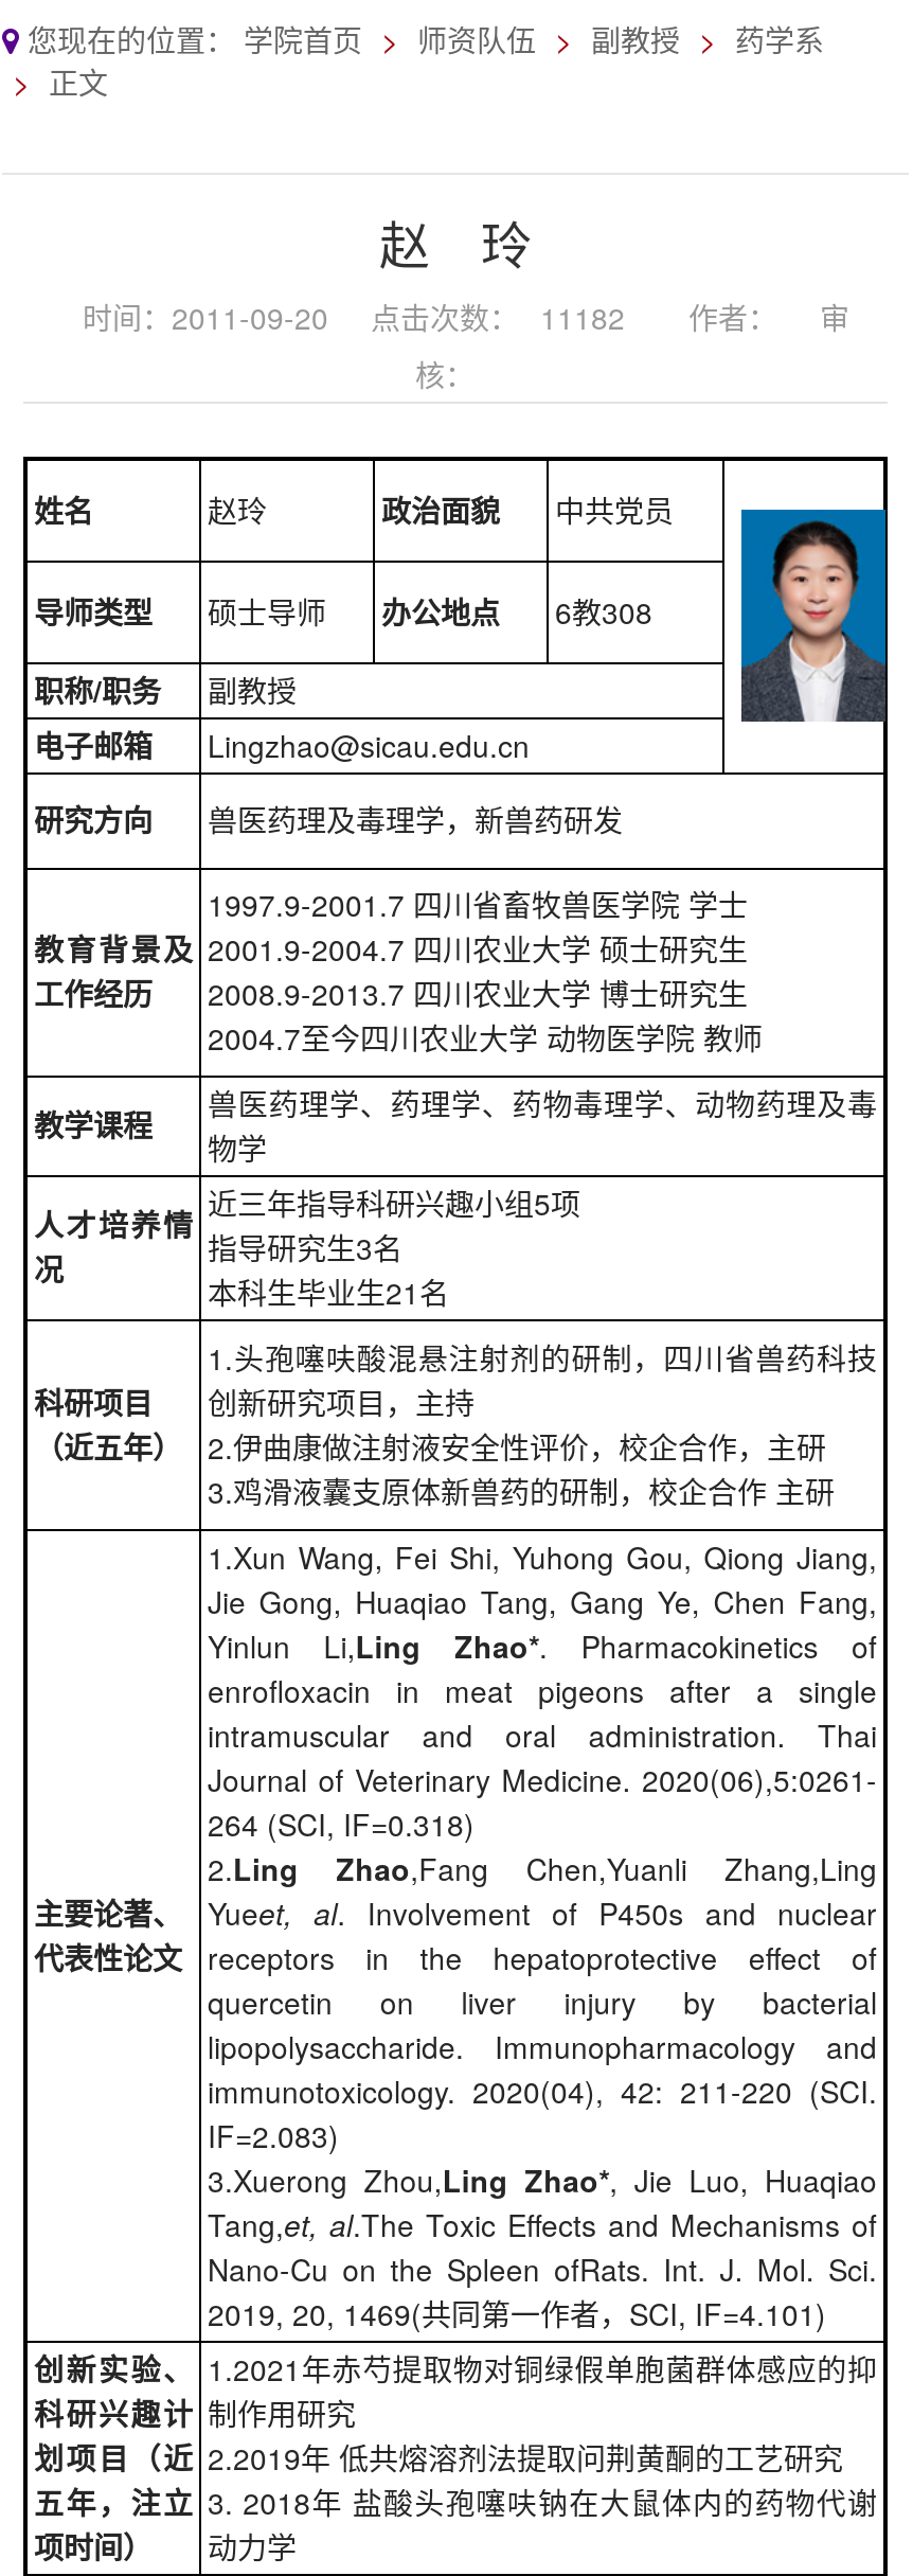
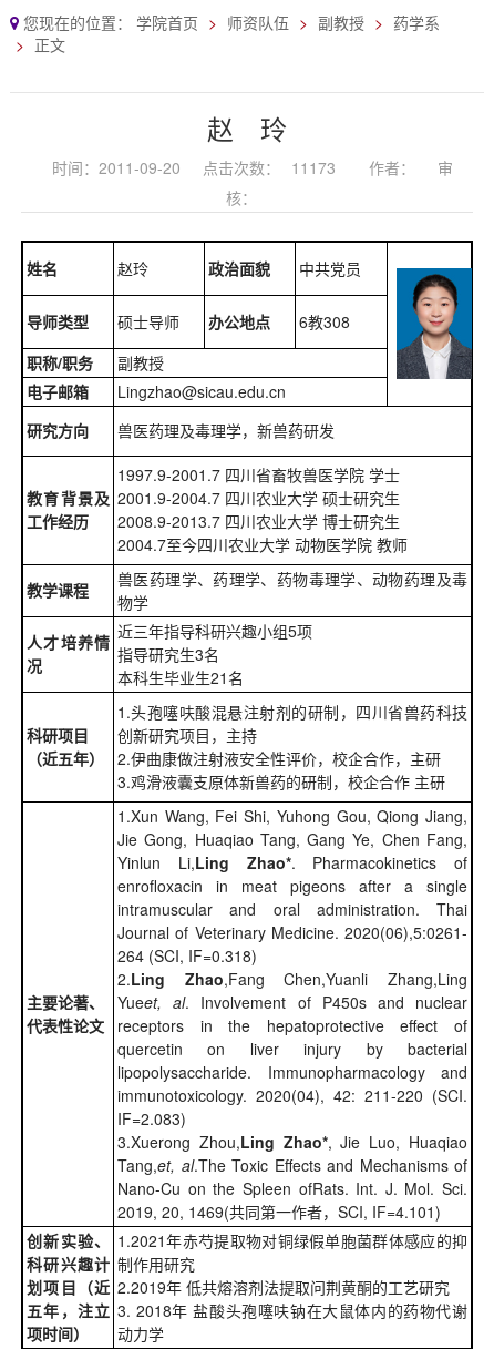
- 时间：2011-09-20 点击次数： 11182 作者： 审
+ 时间：2011-09-20 点击次数： 11173 作者： 审
